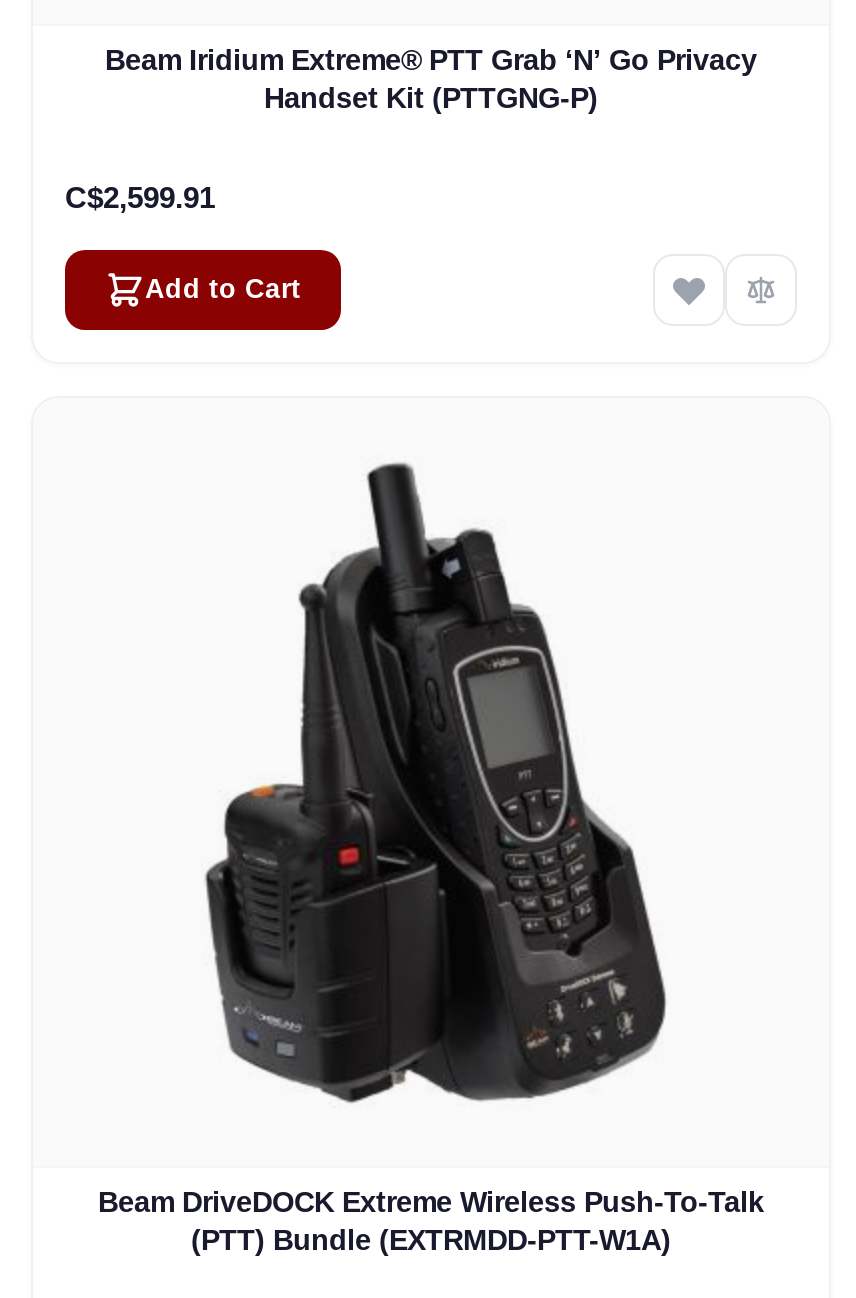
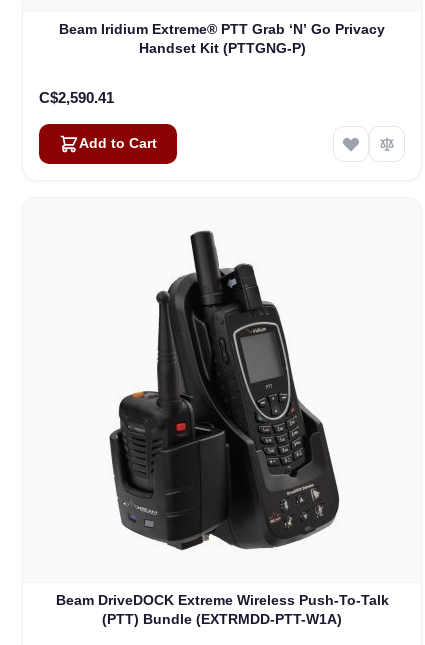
- C$2,599.91
+ C$2,590.41
